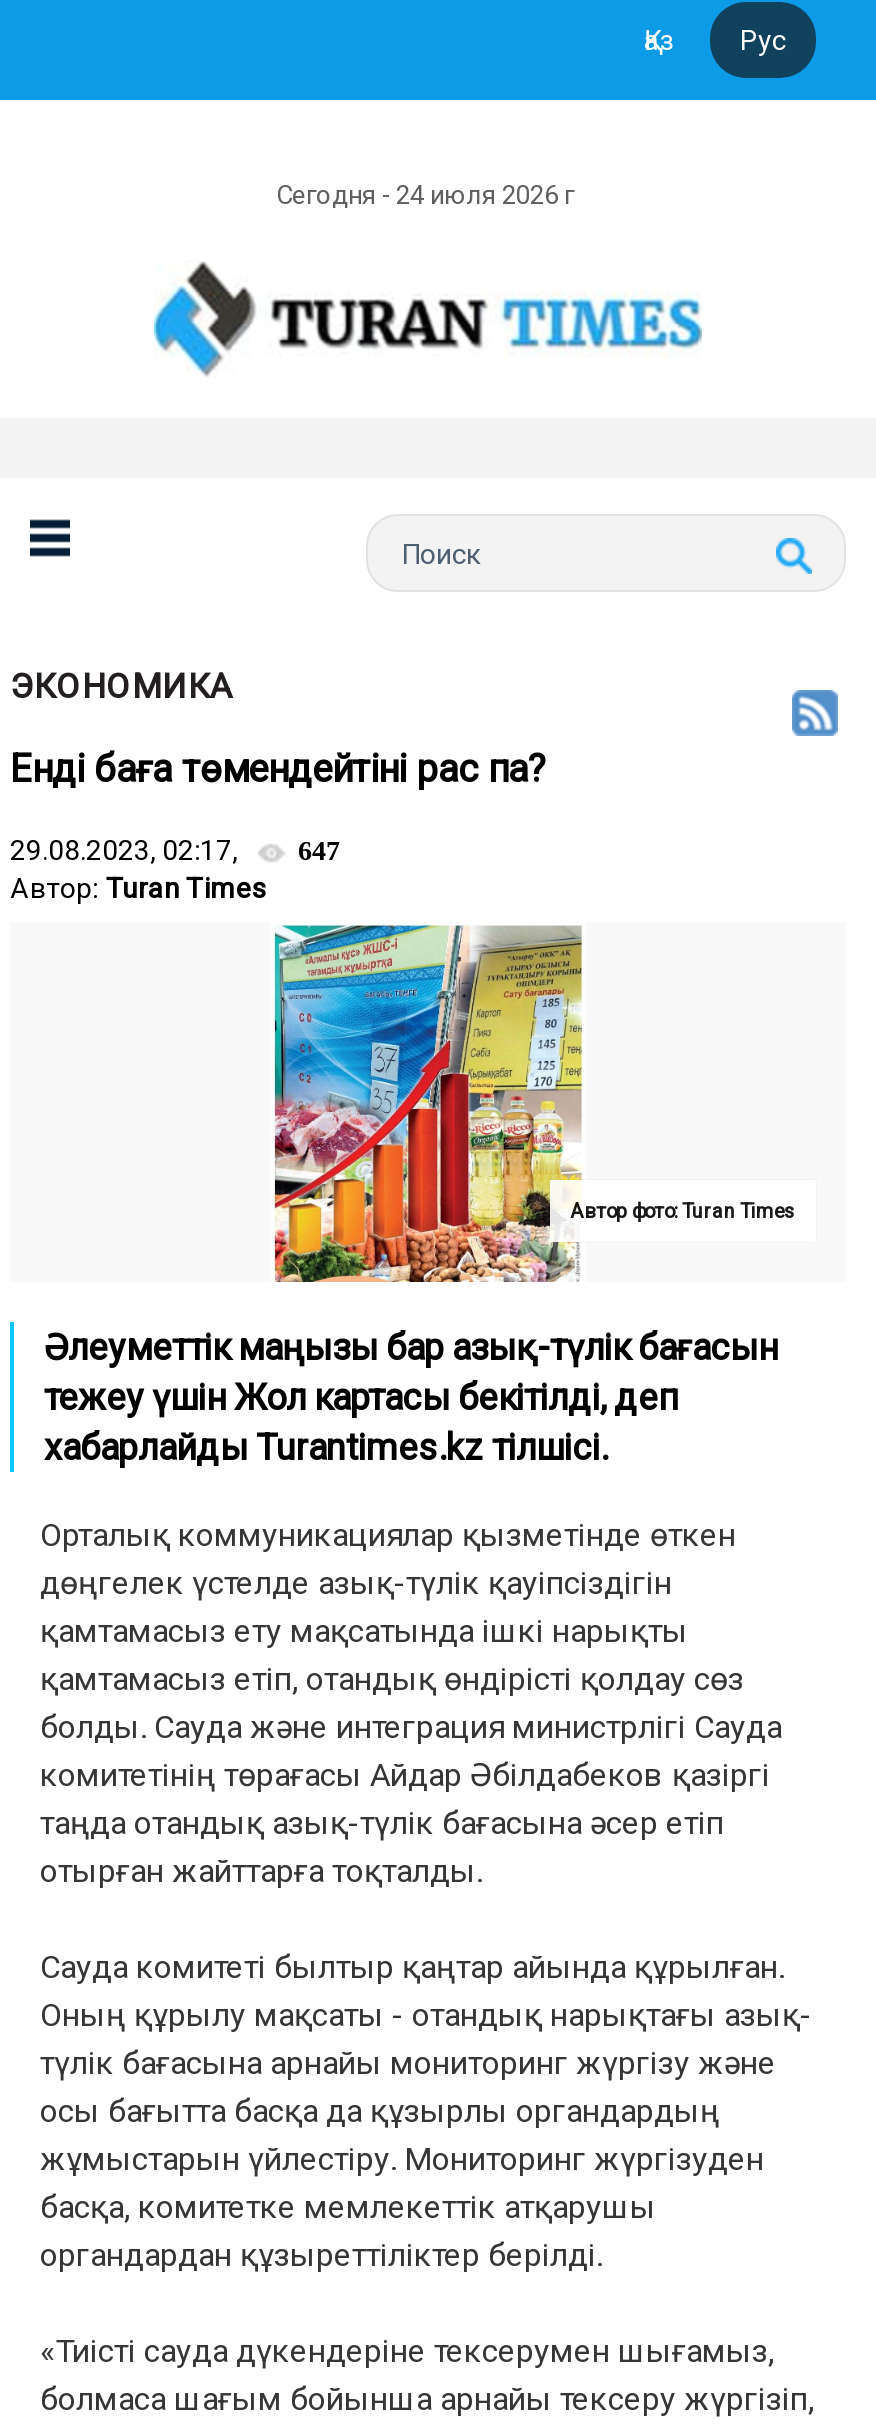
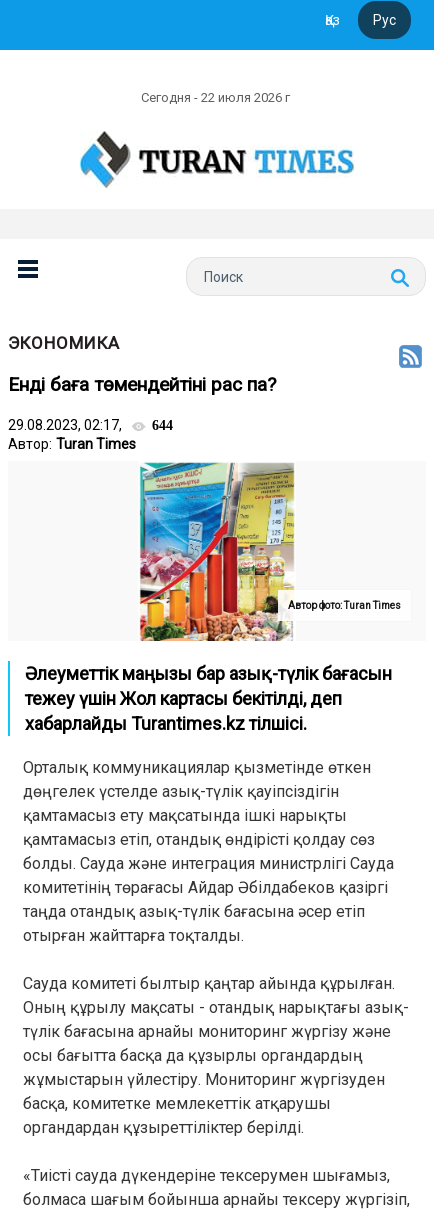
- Сегодня - 24 июля 2026 г
+ Сегодня - 22 июля 2026 г

- 29.08.2023, 02:17, 647
+ 29.08.2023, 02:17, 644
